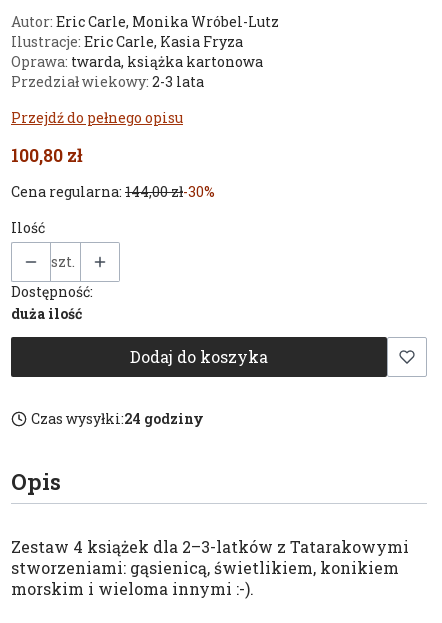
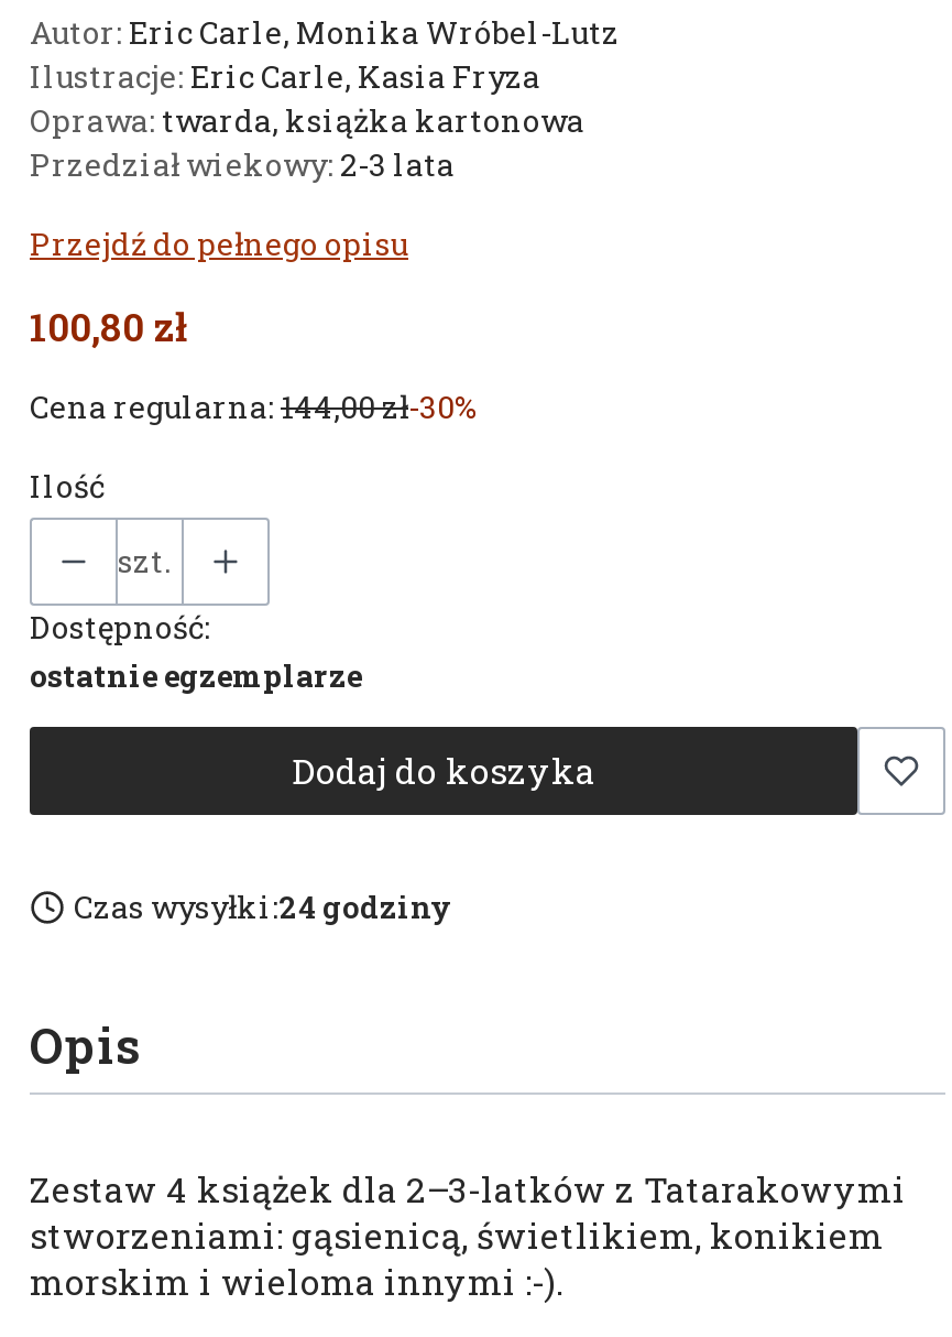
- duża ilość
+ ostatnie egzemplarze
